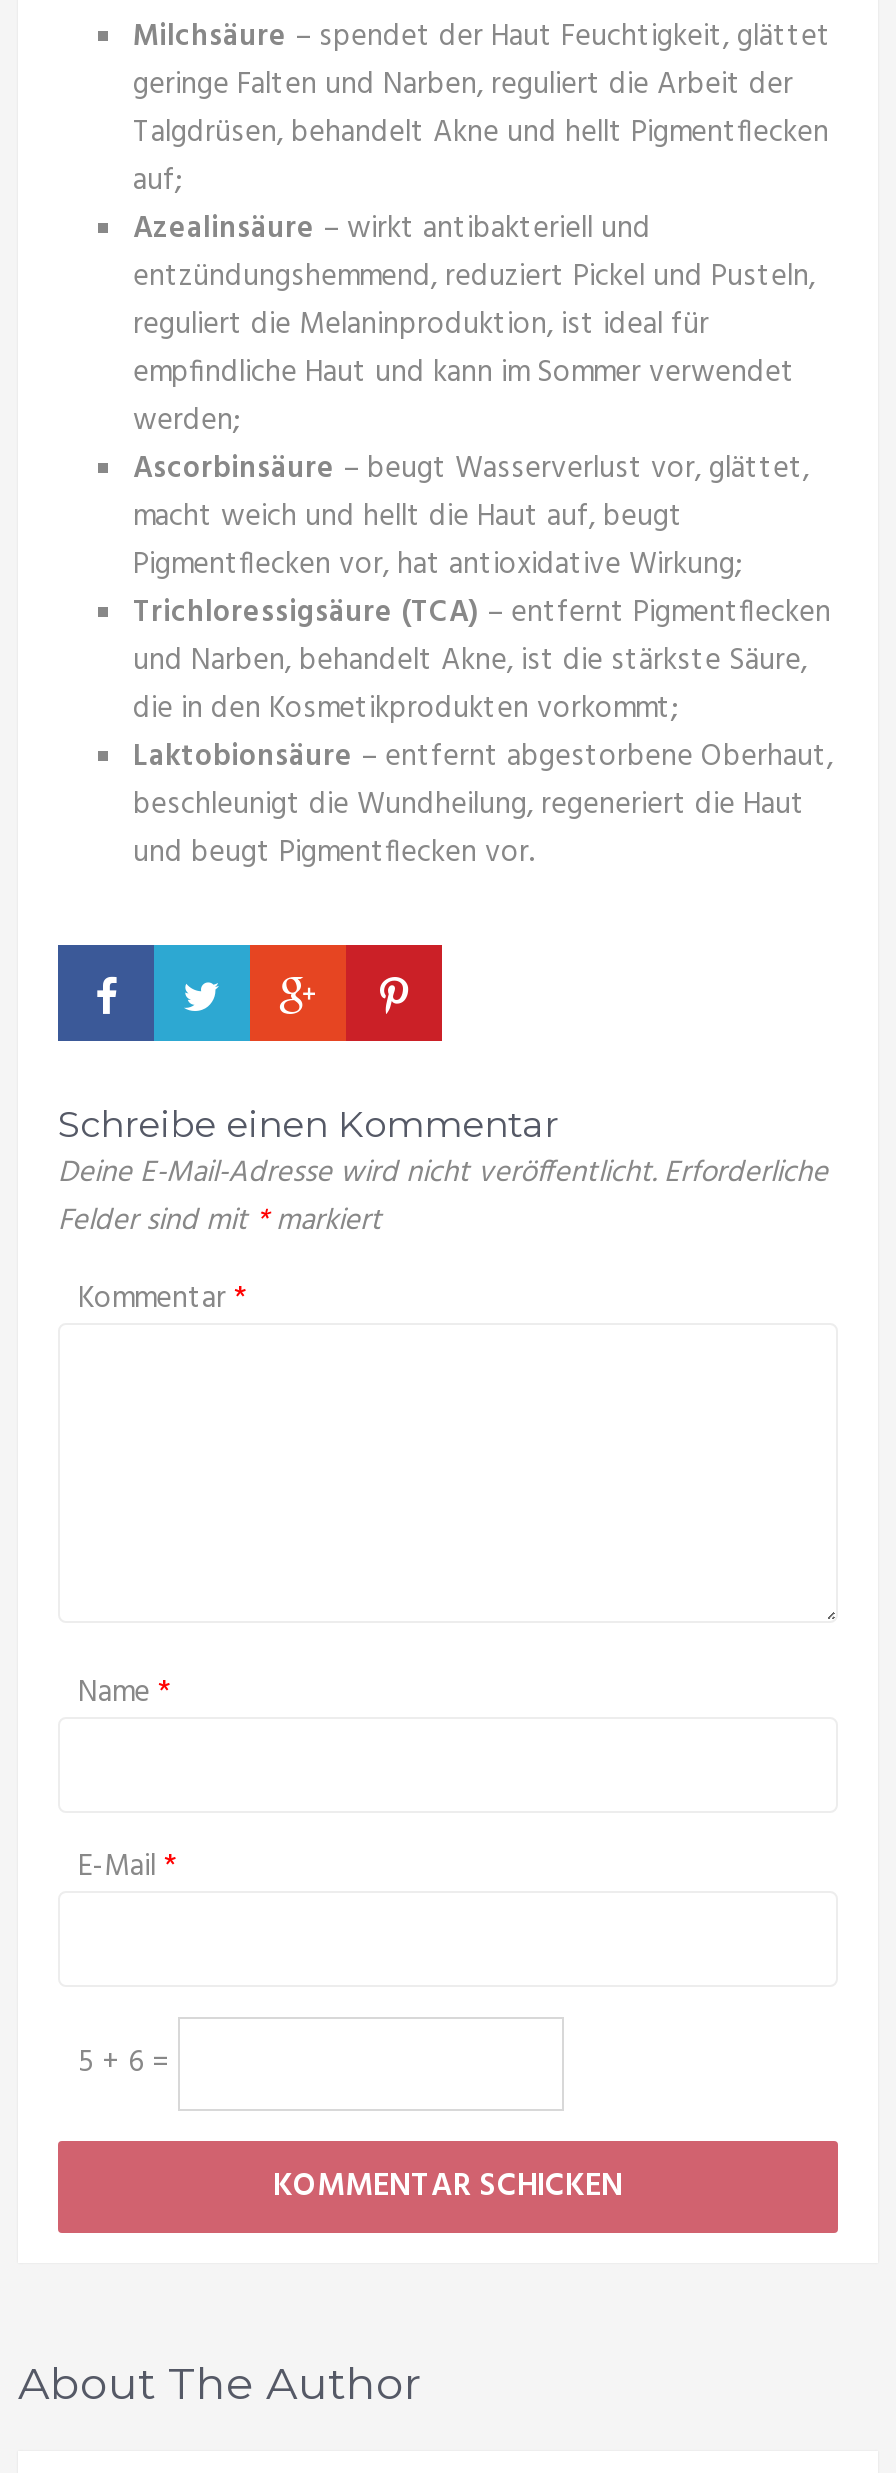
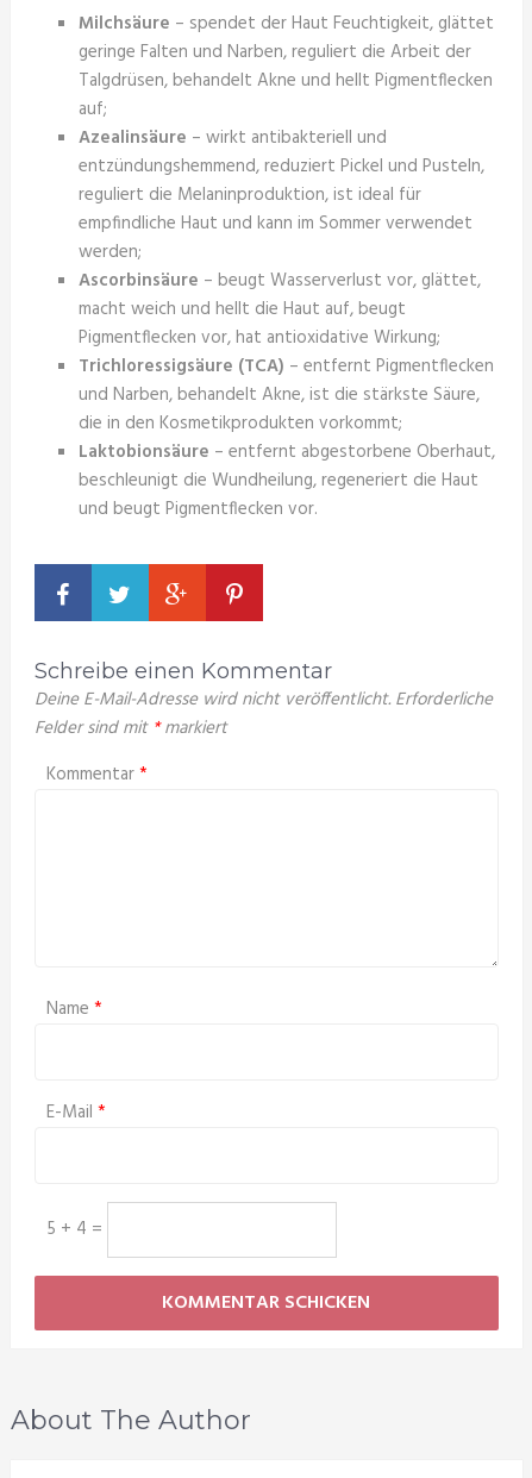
- 5 + 6 =
+ 5 + 4 =
